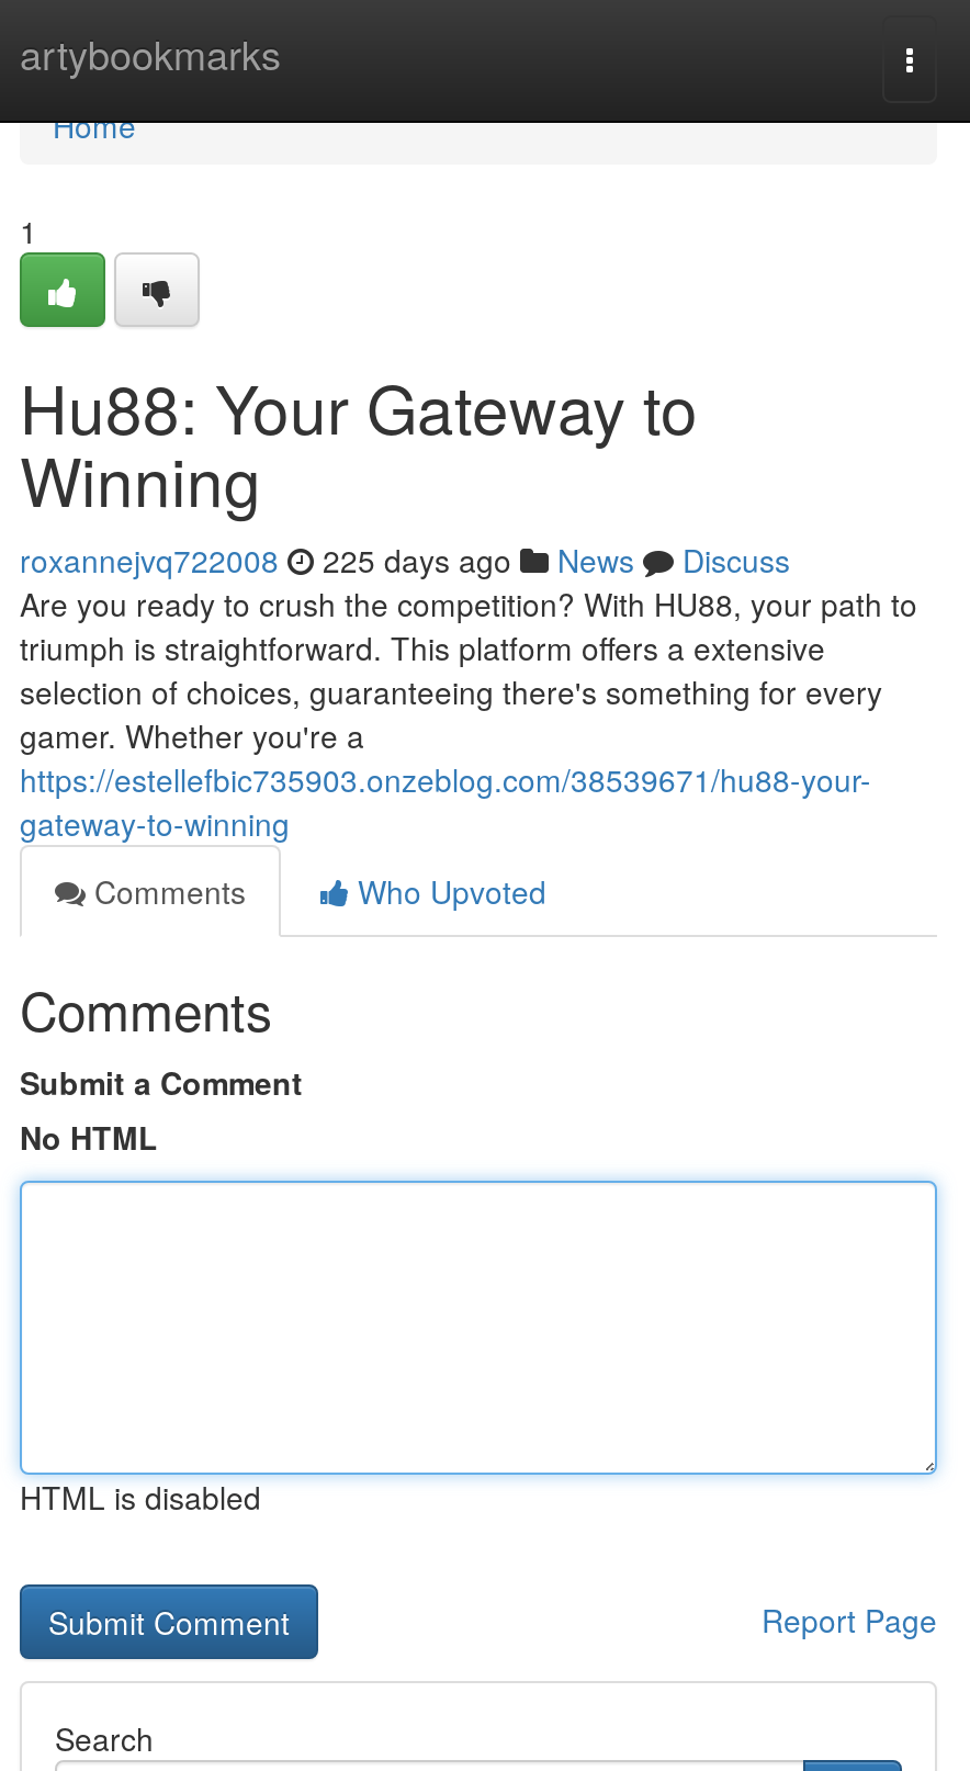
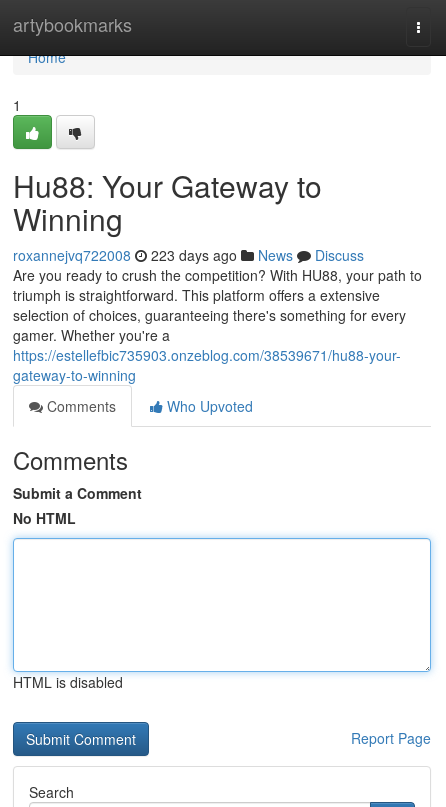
- roxannejvq722008 225 days ago News Discuss
+ roxannejvq722008 223 days ago News Discuss
